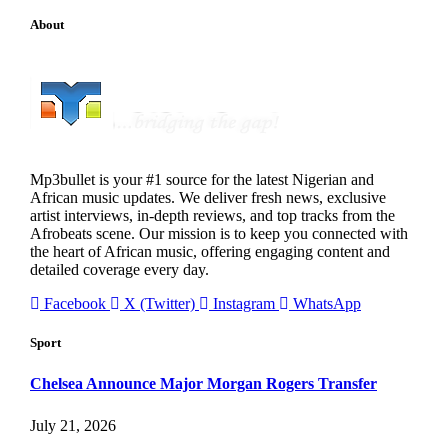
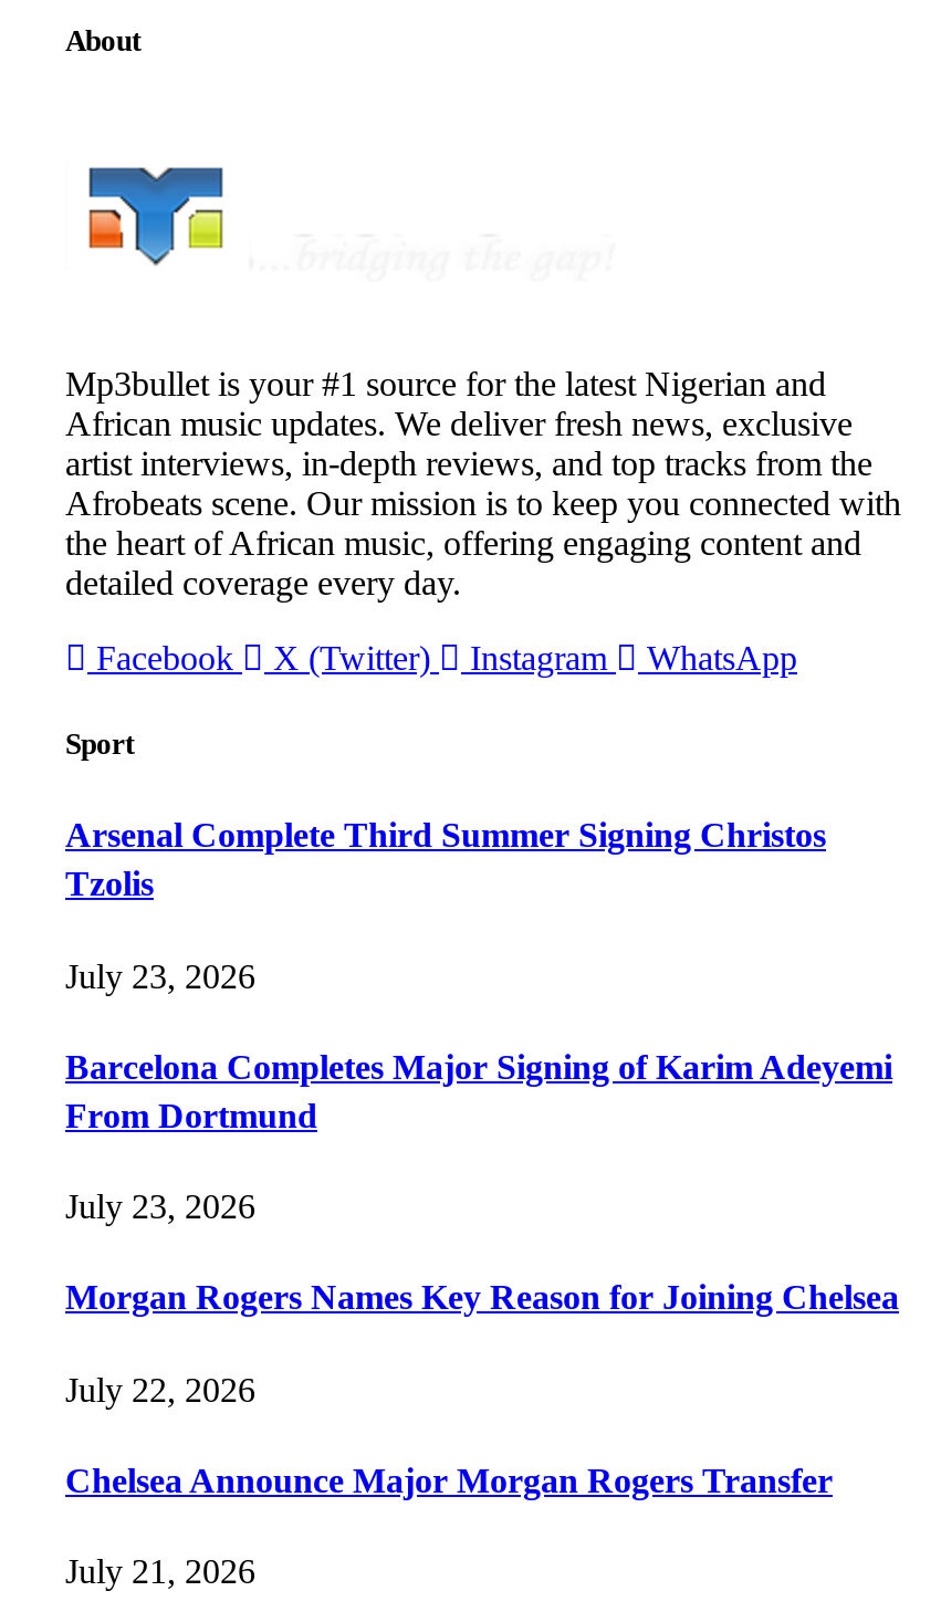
+ Arsenal Complete Third Summer Signing Christos
+ Tzolis
+ July 23, 2026
+ Barcelona Completes Major Signing of Karim Adeyemi
+ From Dortmund
+ July 23, 2026
+ Morgan Rogers Names Key Reason for Joining Chelsea
+ July 22, 2026
